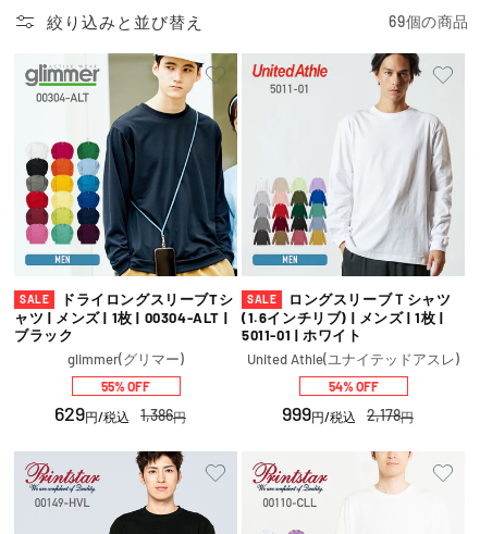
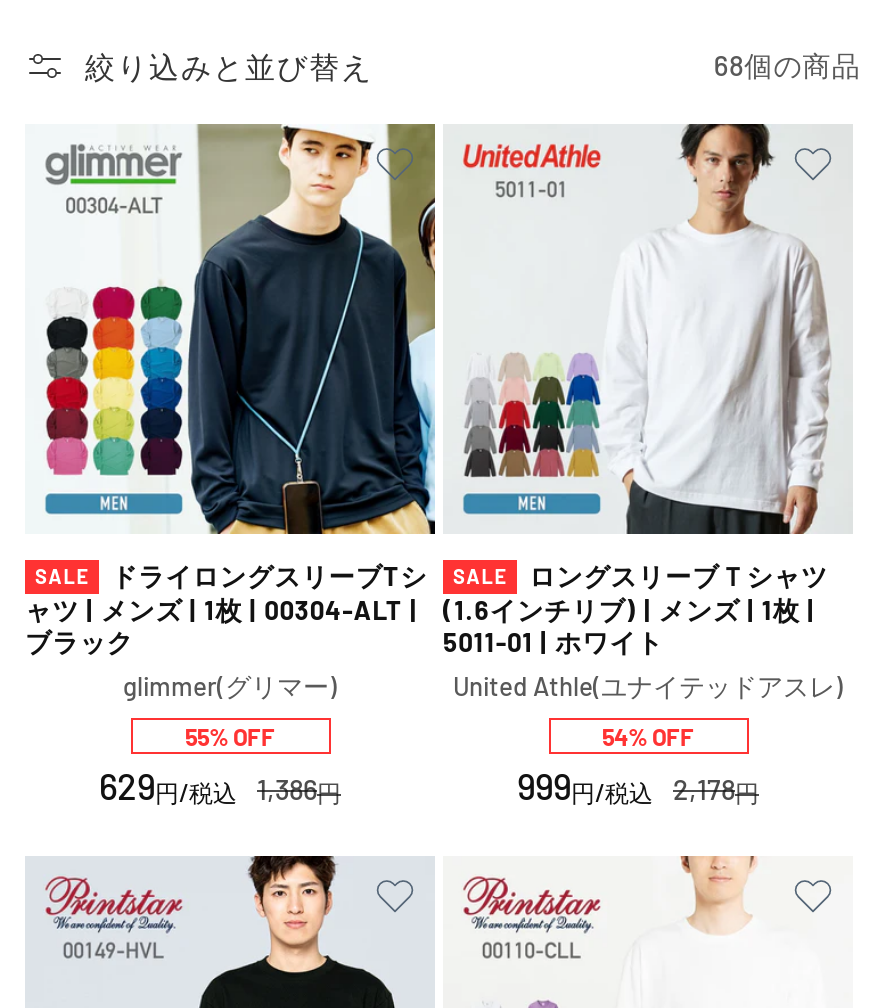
- 69個の商品
+ 68個の商品
